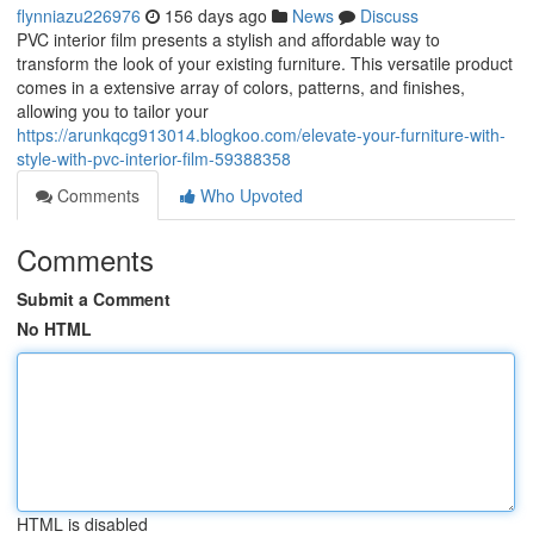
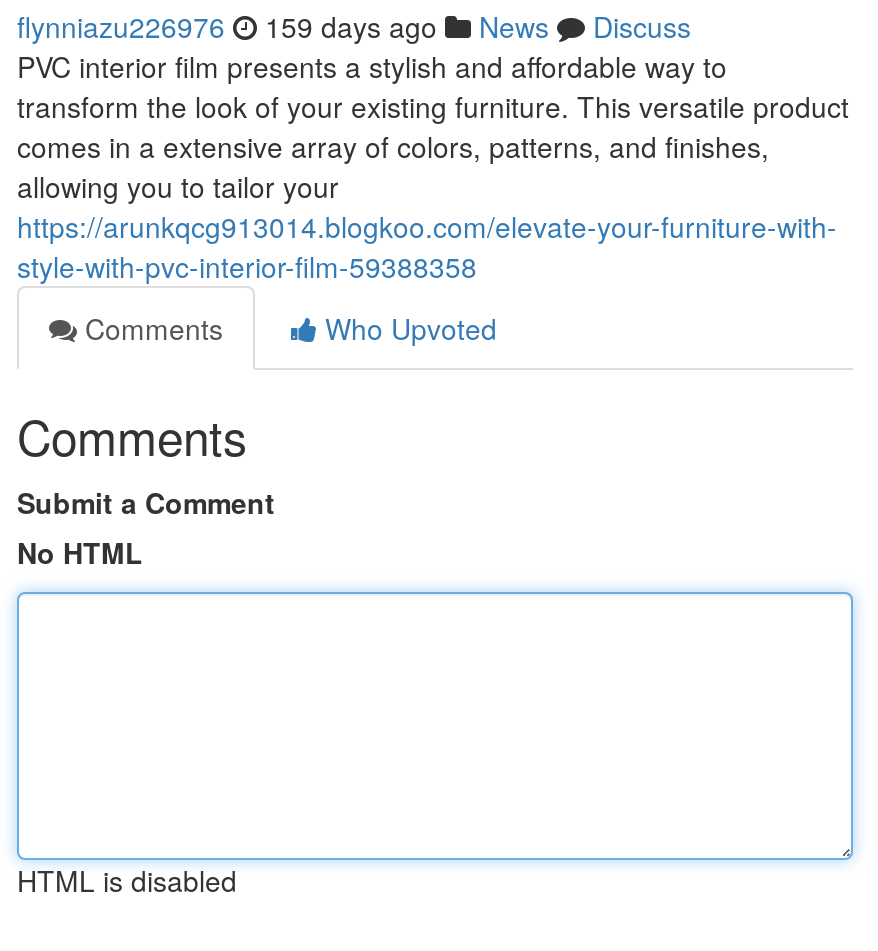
- flynniazu226976 156 days ago News Discuss
+ flynniazu226976 159 days ago News Discuss
